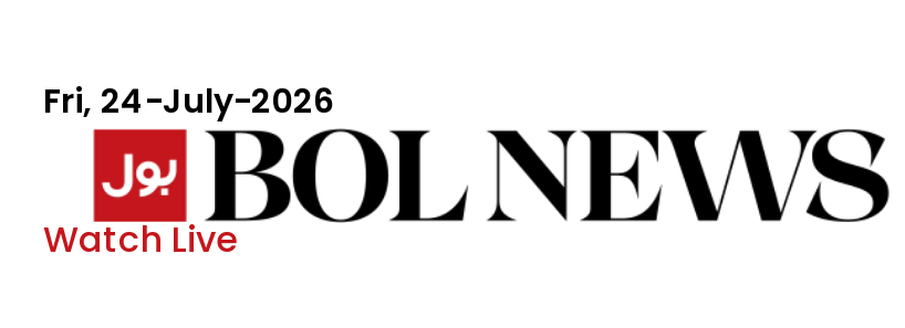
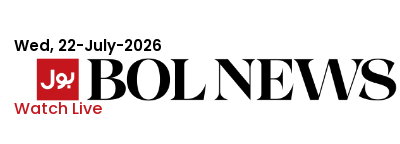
- Fri, 24-July-2026
+ Wed, 22-July-2026
